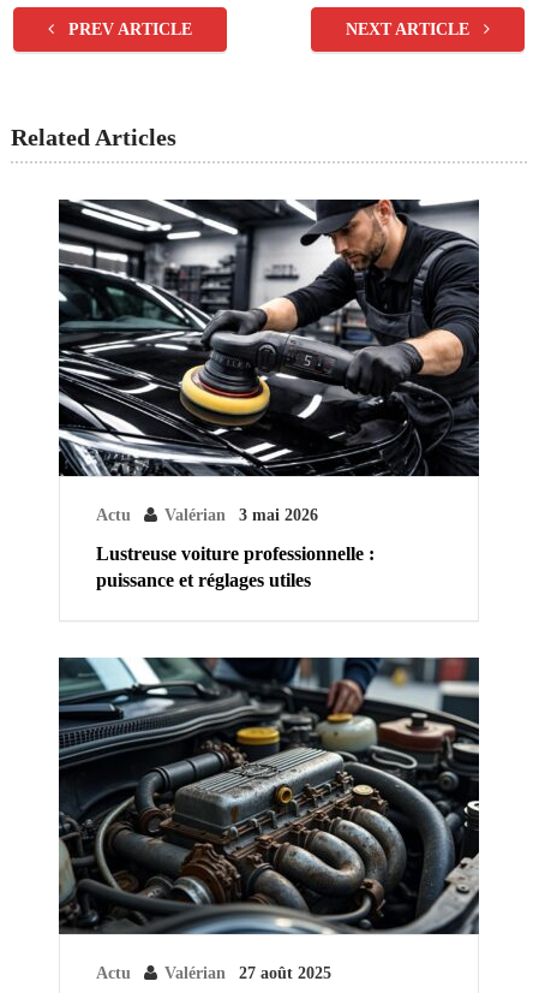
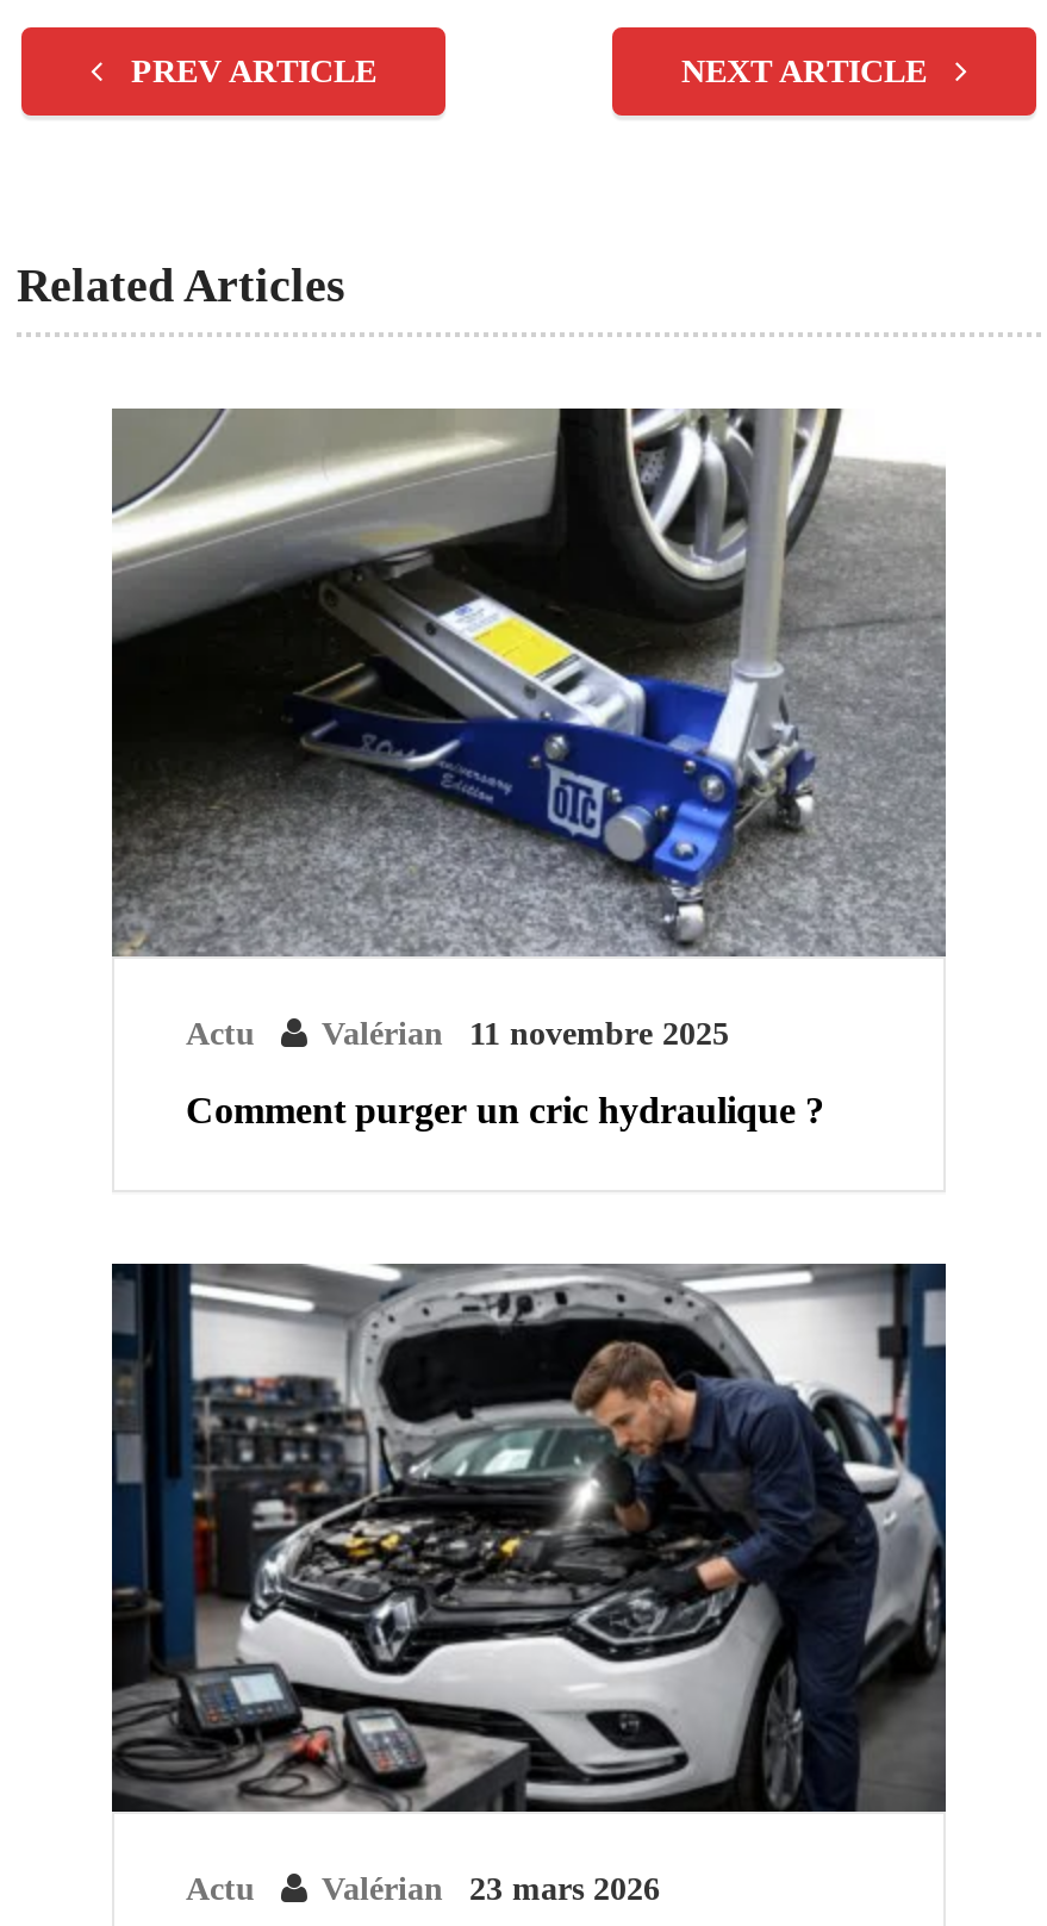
- [image]
- Actu Valérian 3 mai 2026
+ [image]
+ Actu Valérian 11 novembre 2025

- Lustreuse voiture professionnelle :
- puissance et réglages utiles
+ Comment purger un cric hydraulique ?

- [image]
- Actu Valérian 27 août 2025
+ [image]
+ Actu Valérian 23 mars 2026
